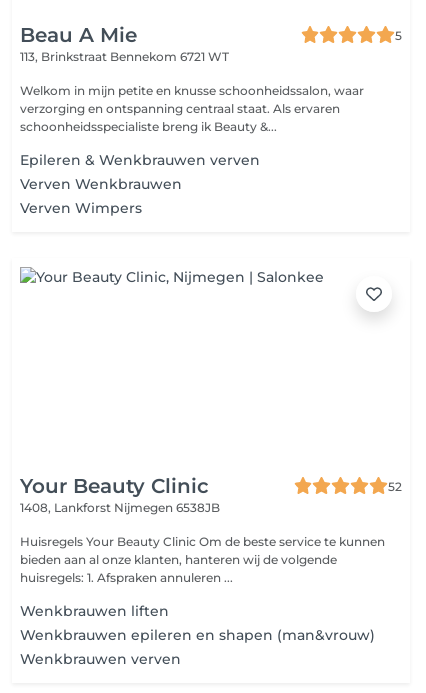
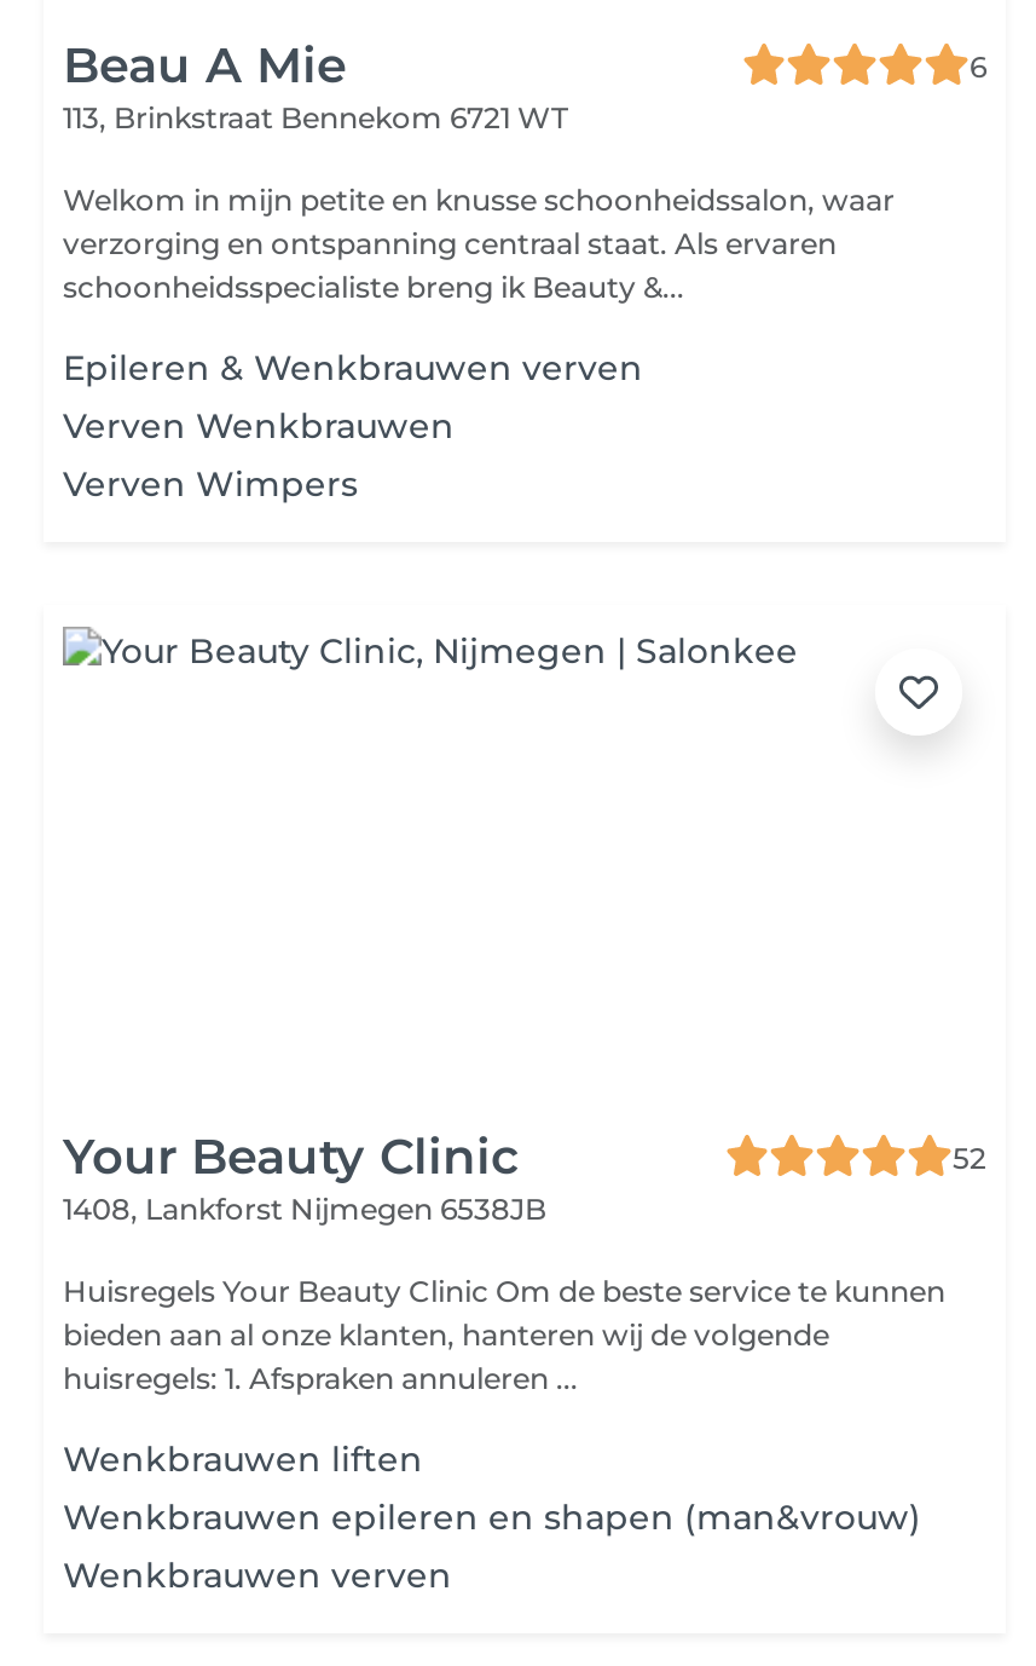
- 5
+ 6
